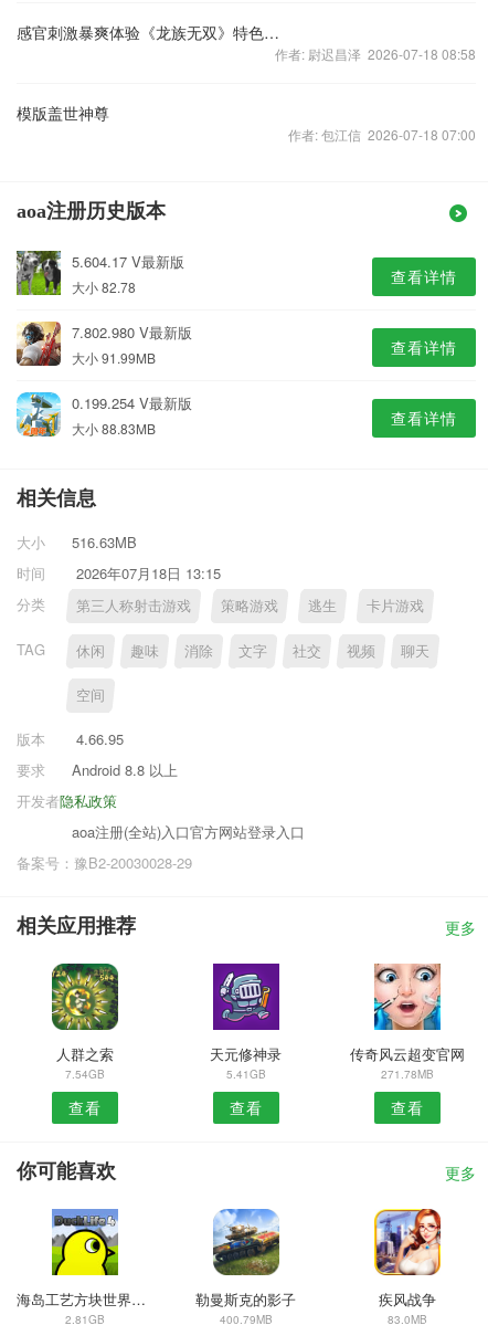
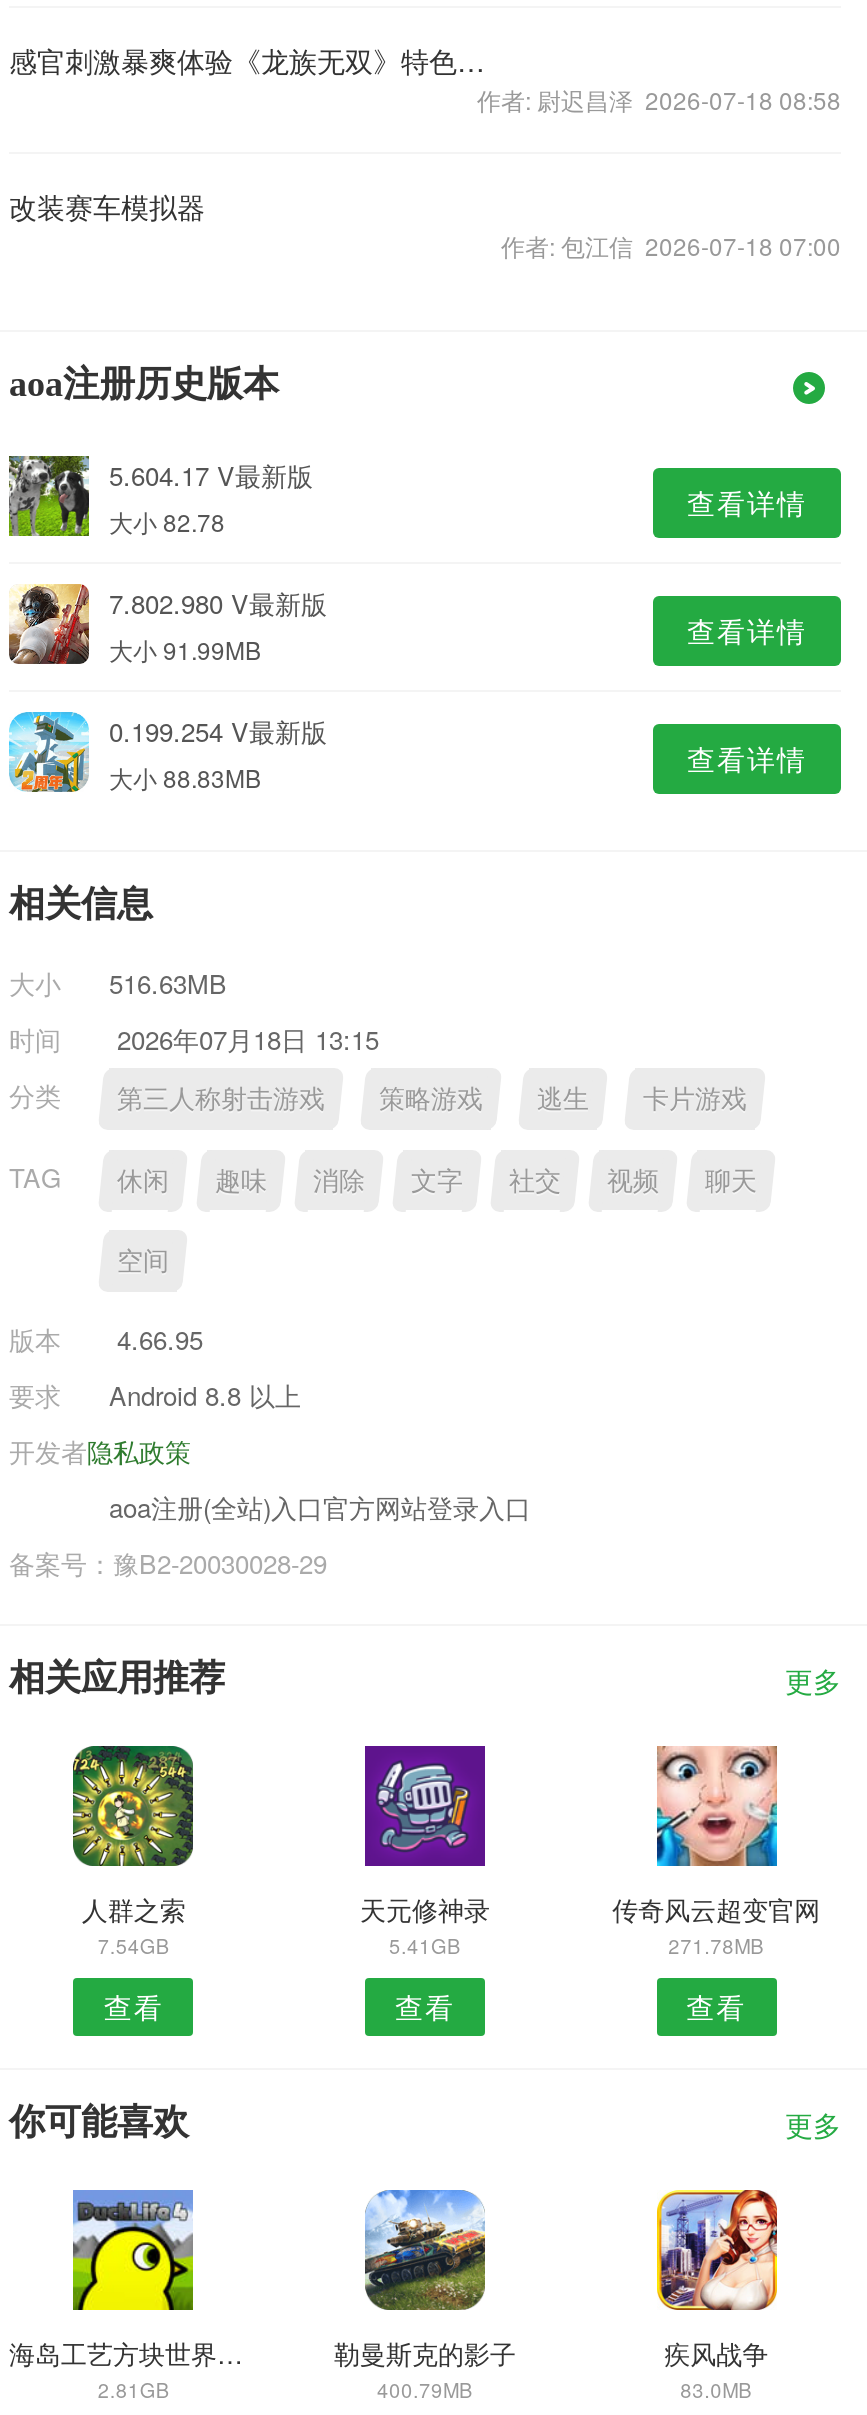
- 模版盖世神尊
+ 改装赛车模拟器
